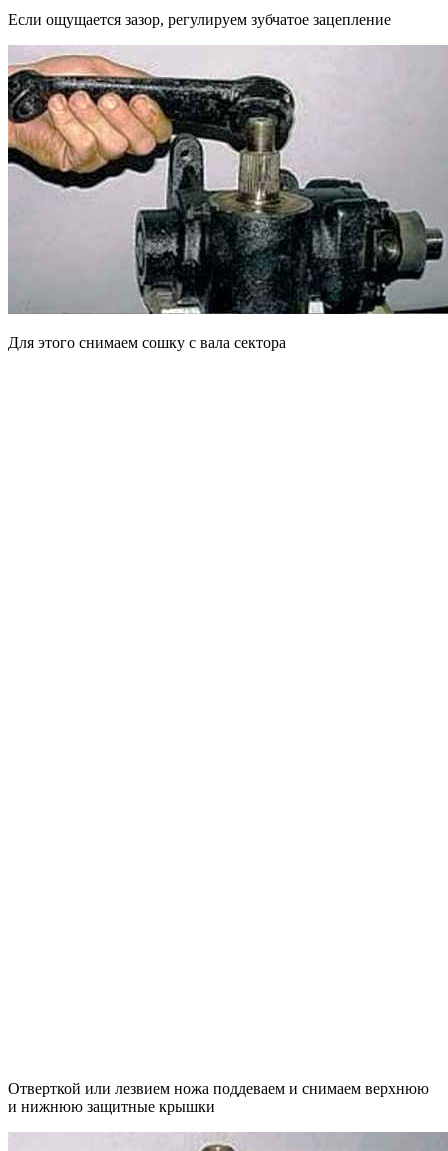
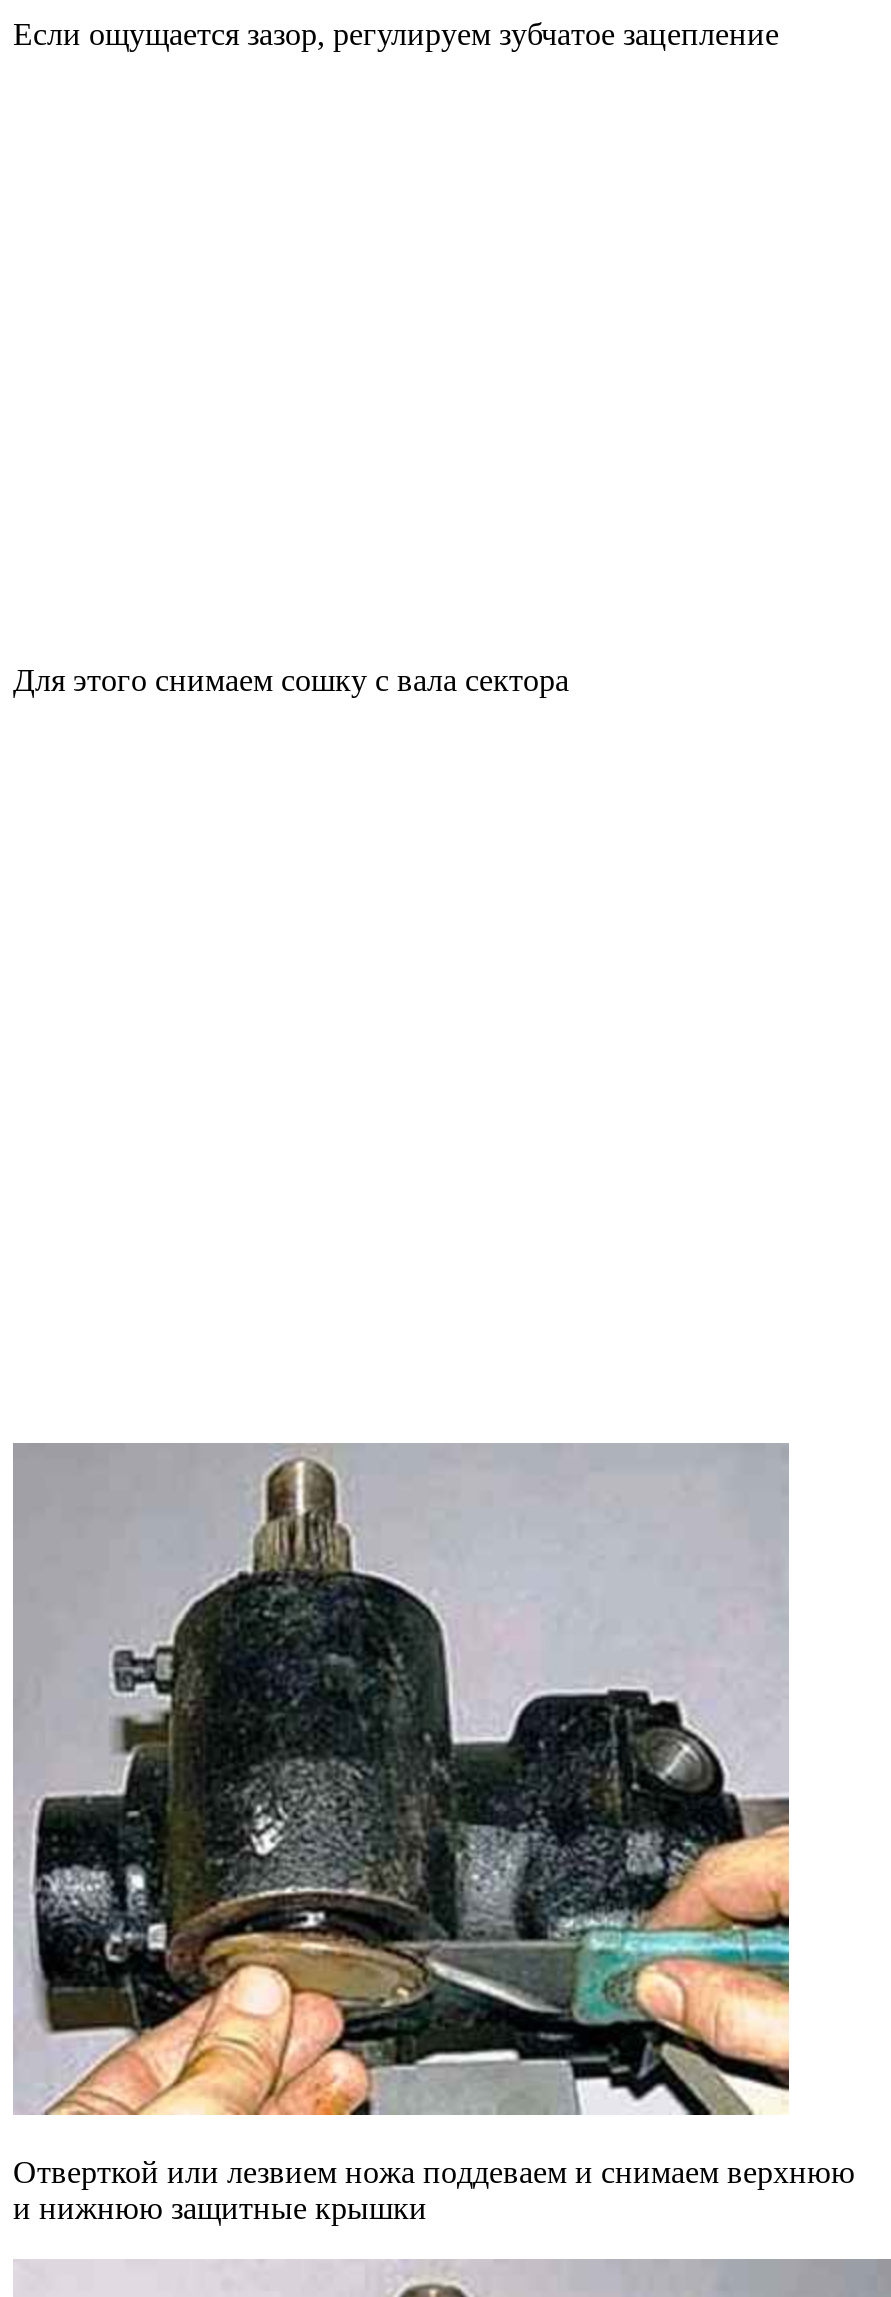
- [image]

+ [image]
